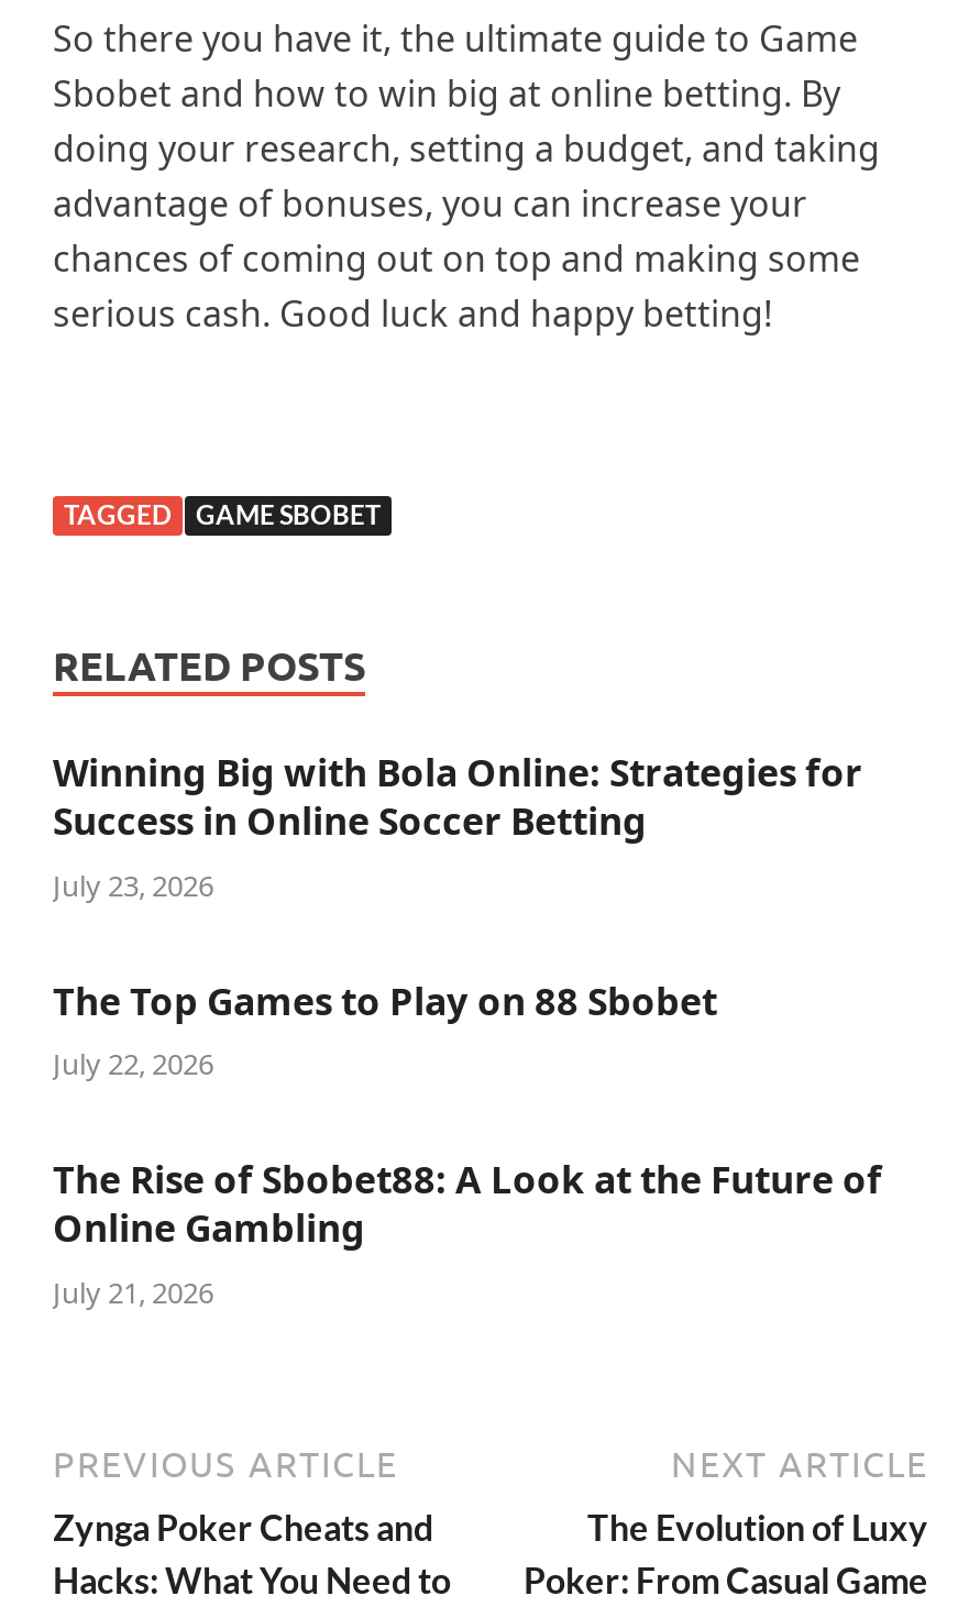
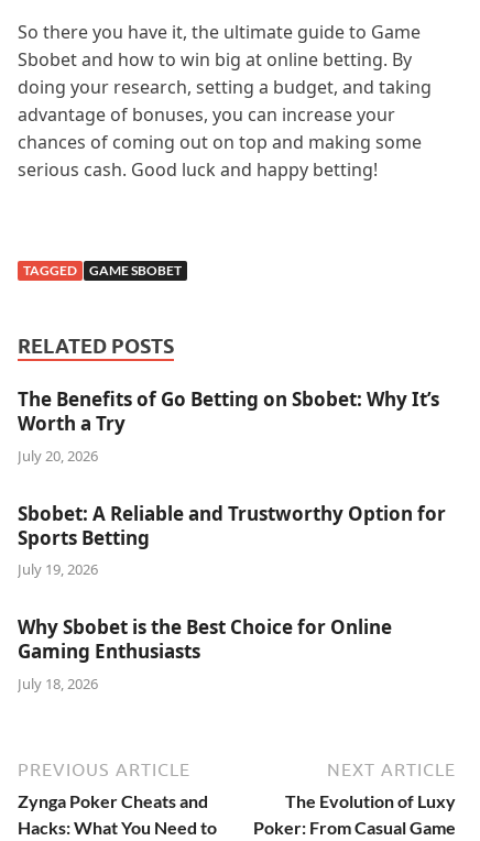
- Winning Big with Bola Online: Strategies for
- Success in Online Soccer Betting
- July 23, 2026
+ The Benefits of Go Betting on Sbobet: Why It’s
+ Worth a Try
+ July 20, 2026

- The Top Games to Play on 88 Sbobet
- July 22, 2026
+ Sbobet: A Reliable and Trustworthy Option for
+ Sports Betting
+ July 19, 2026

- The Rise of Sbobet88: A Look at the Future of
- Online Gambling
- July 21, 2026
+ Why Sbobet is the Best Choice for Online
+ Gaming Enthusiasts
+ July 18, 2026
